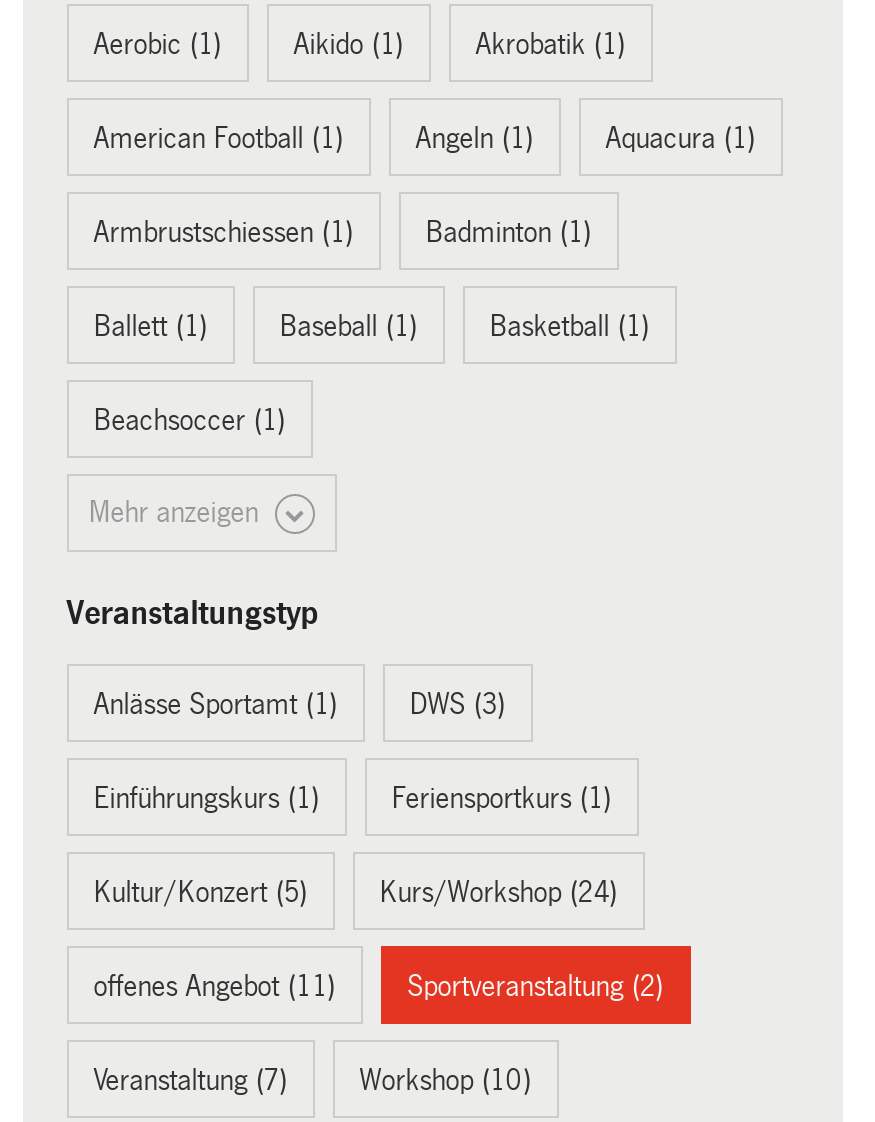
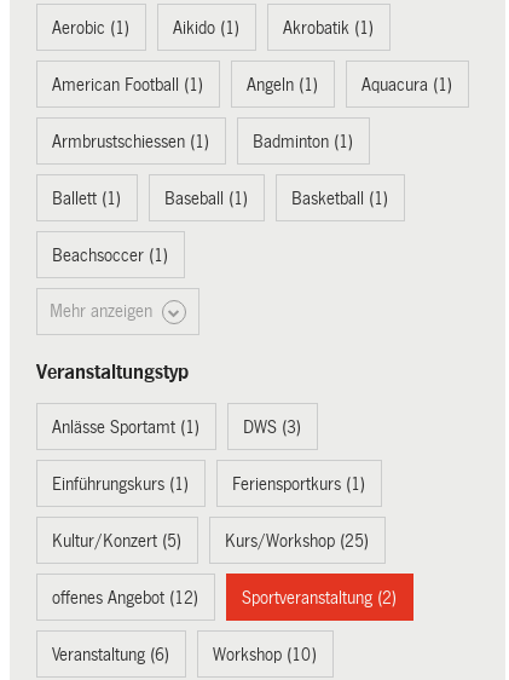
- Kurs/Workshop (24)
+ Kurs/Workshop (25)

- offenes Angebot (11)
+ offenes Angebot (12)

- Veranstaltung (7)
+ Veranstaltung (6)
